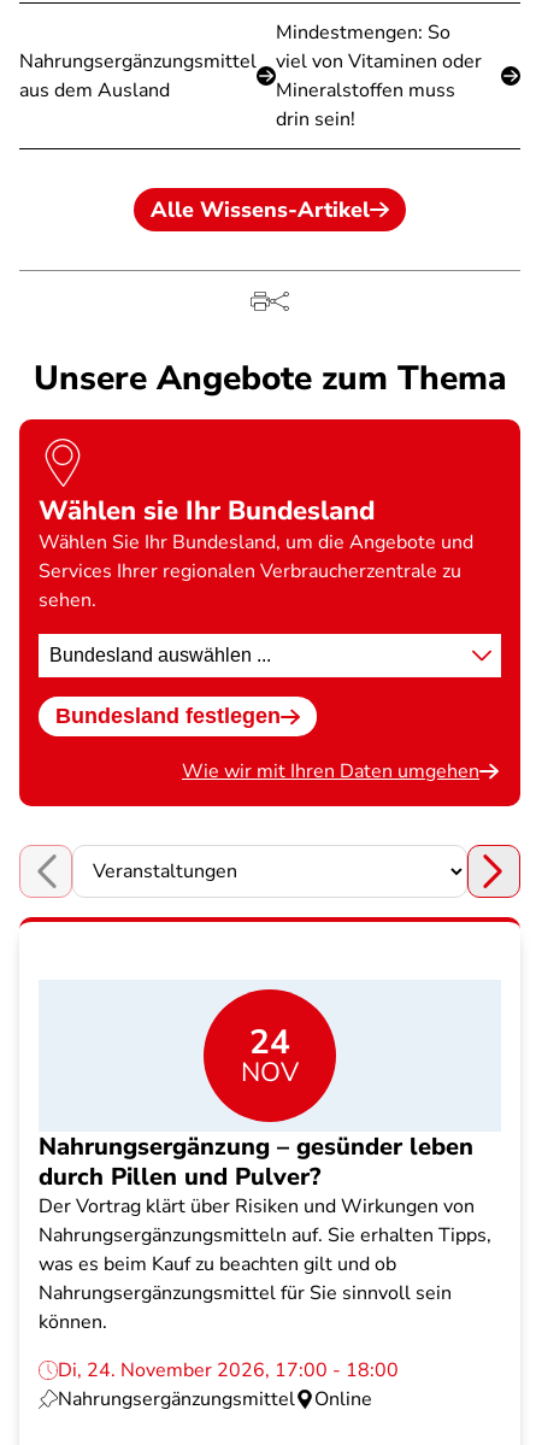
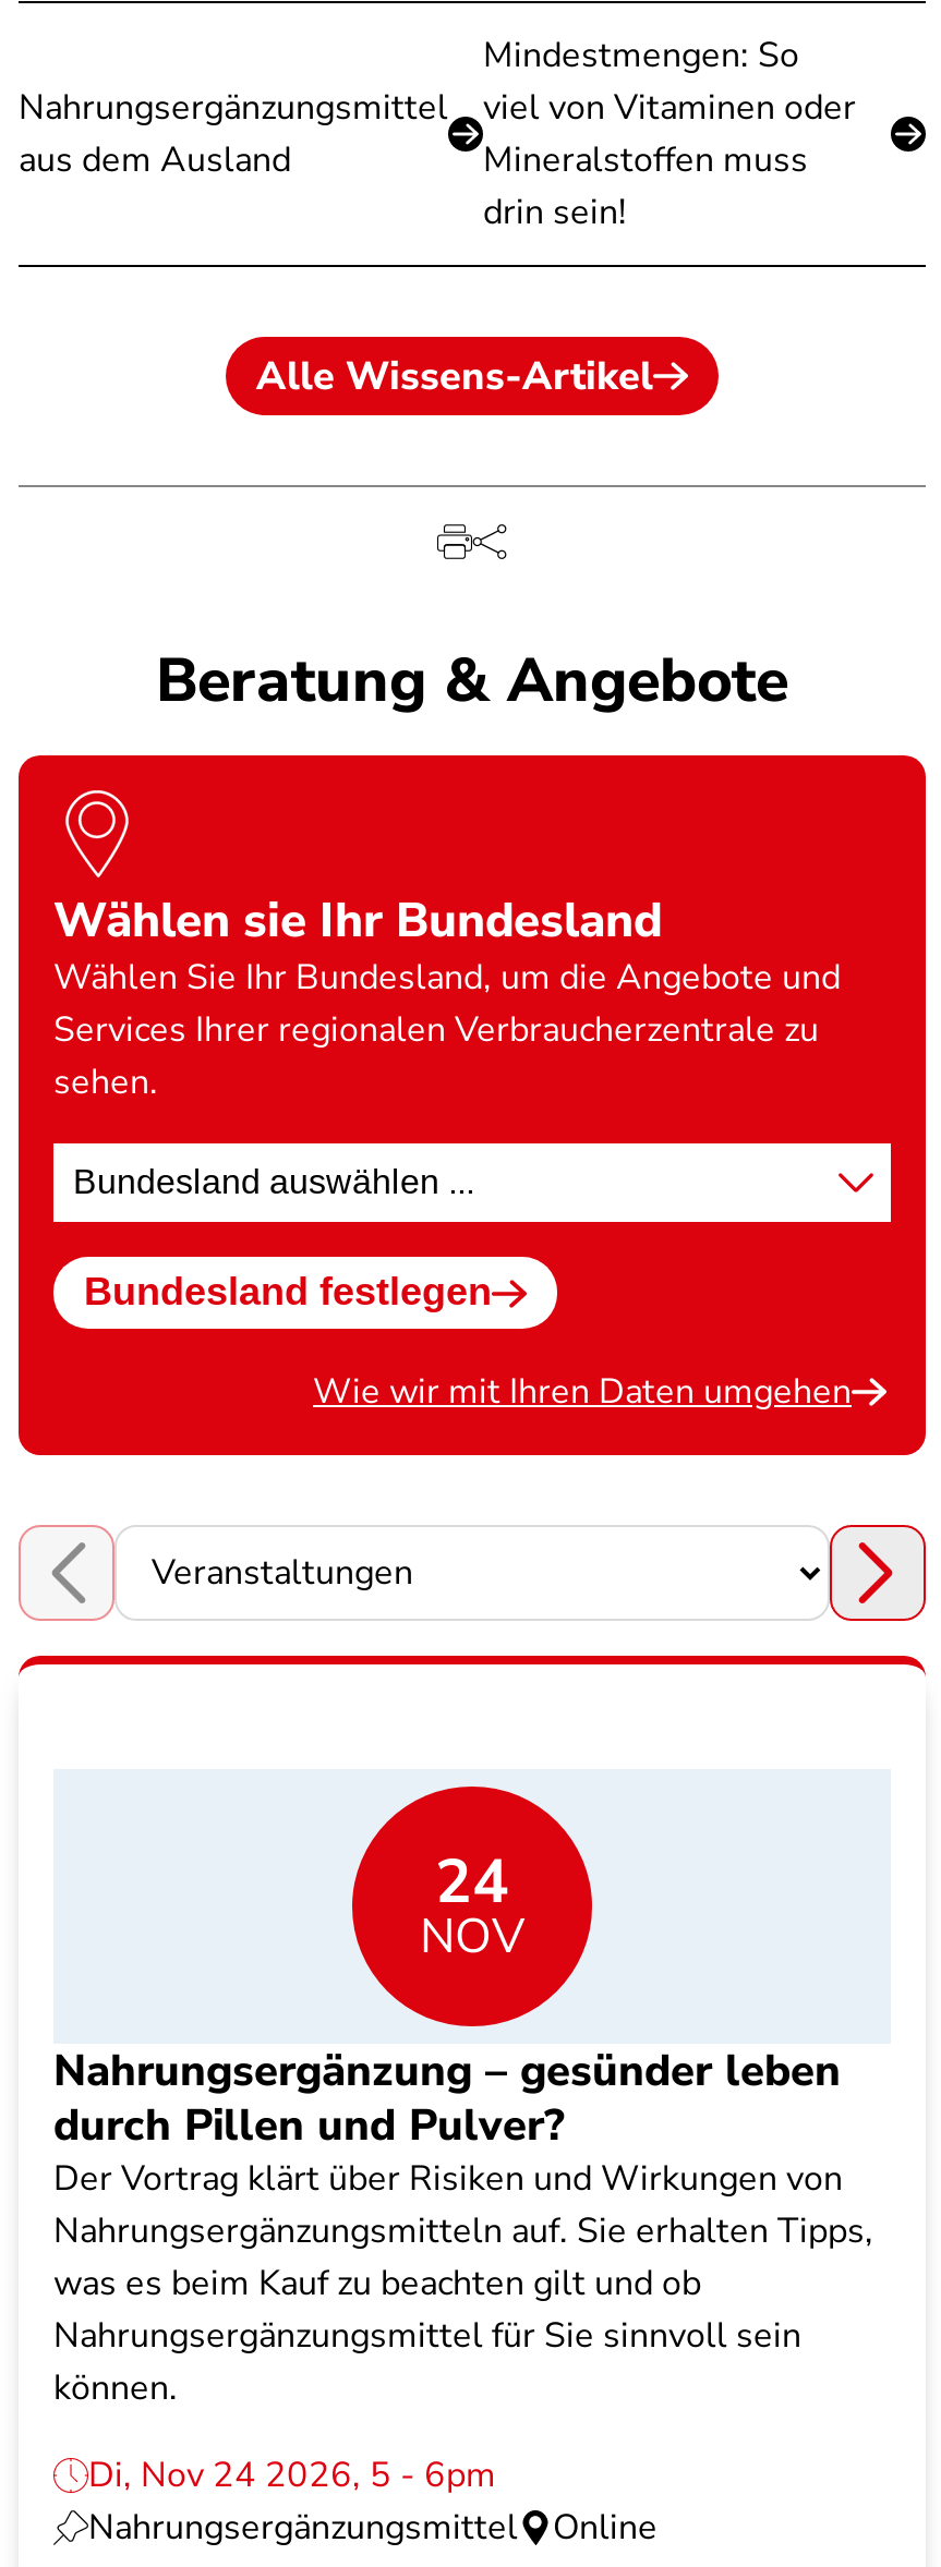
- Unsere Angebote zum Thema
+ Beratung & Angebote

- Di, 24. November 2026, 17:00 - 18:00
+ Di, Nov 24 2026, 5 - 6pm
